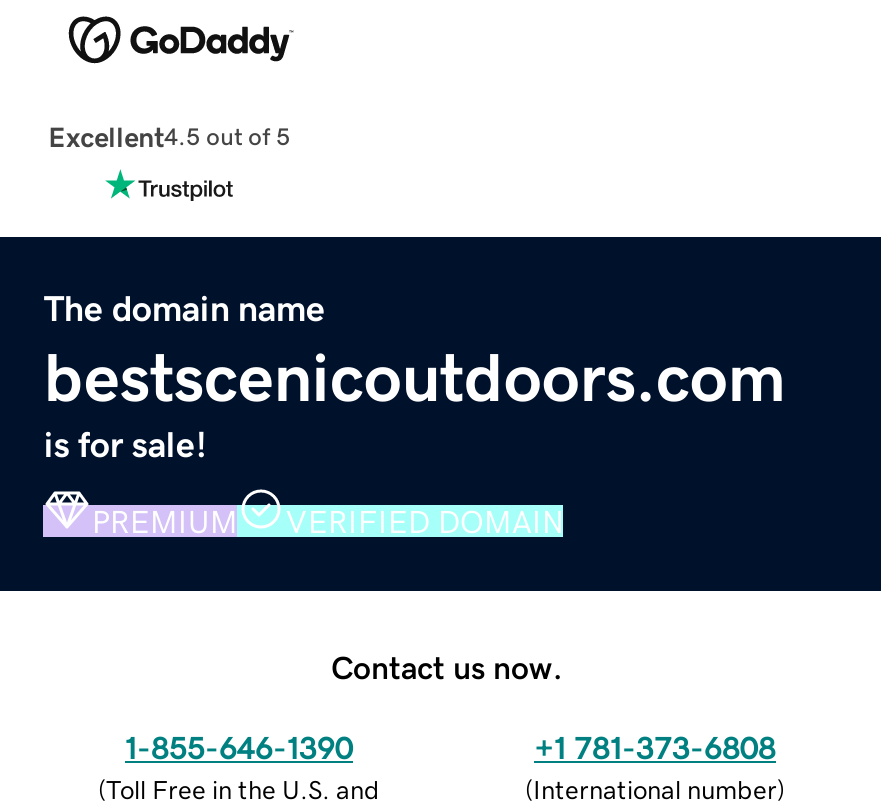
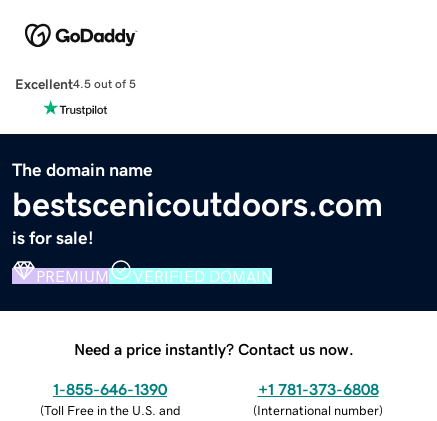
- Contact us now.
+ Need a price instantly? Contact us now.
